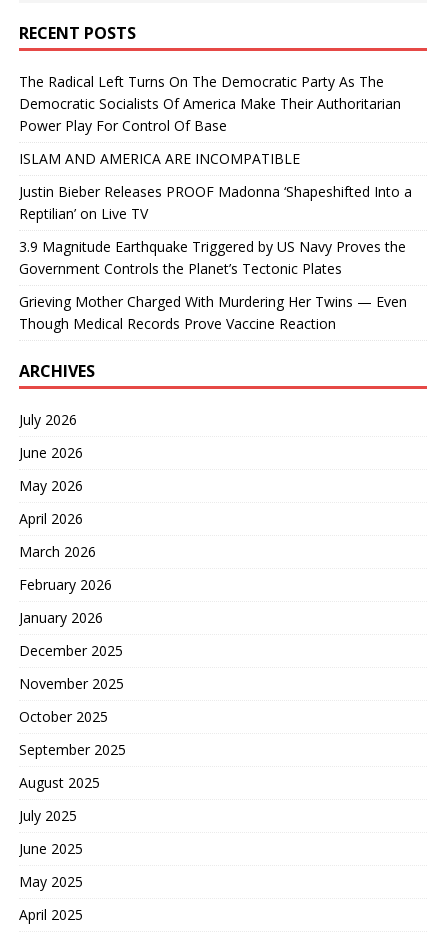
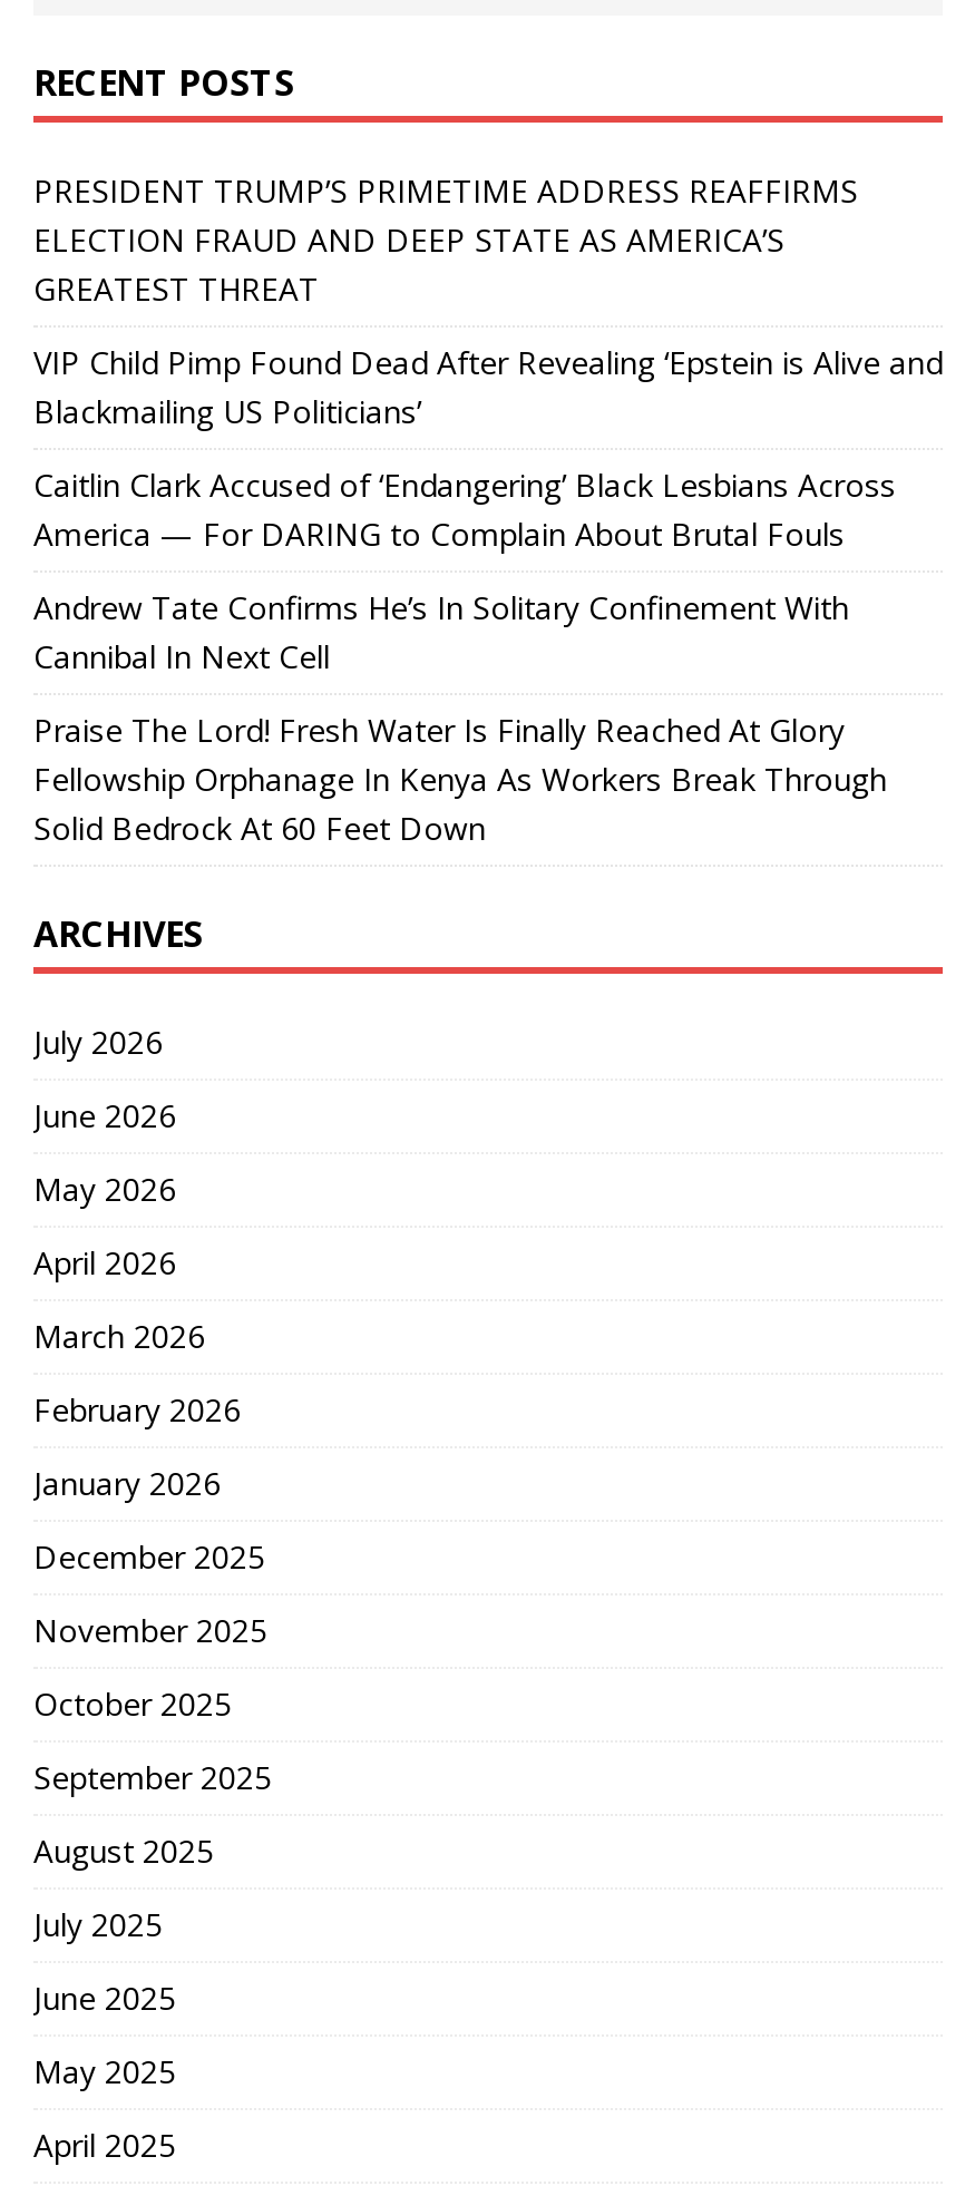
- The Radical Left Turns On The Democratic Party As The
- Democratic Socialists Of America Make Their Authoritarian
- Power Play For Control Of Base
+ PRESIDENT TRUMP’S PRIMETIME ADDRESS REAFFIRMS
+ ELECTION FRAUD AND DEEP STATE AS AMERICA’S
+ GREATEST THREAT

- ISLAM AND AMERICA ARE INCOMPATIBLE
+ VIP Child Pimp Found Dead After Revealing ‘Epstein is Alive and
+ Blackmailing US Politicians’

- Justin Bieber Releases PROOF Madonna ‘Shapeshifted Into a
- Reptilian’ on Live TV
+ Caitlin Clark Accused of ‘Endangering’ Black Lesbians Across
+ America — For DARING to Complain About Brutal Fouls

- 3.9 Magnitude Earthquake Triggered by US Navy Proves the
- Government Controls the Planet’s Tectonic Plates
+ Andrew Tate Confirms He’s In Solitary Confinement With
+ Cannibal In Next Cell

- Grieving Mother Charged With Murdering Her Twins — Even
- Though Medical Records Prove Vaccine Reaction
+ Praise The Lord! Fresh Water Is Finally Reached At Glory
+ Fellowship Orphanage In Kenya As Workers Break Through
+ Solid Bedrock At 60 Feet Down
